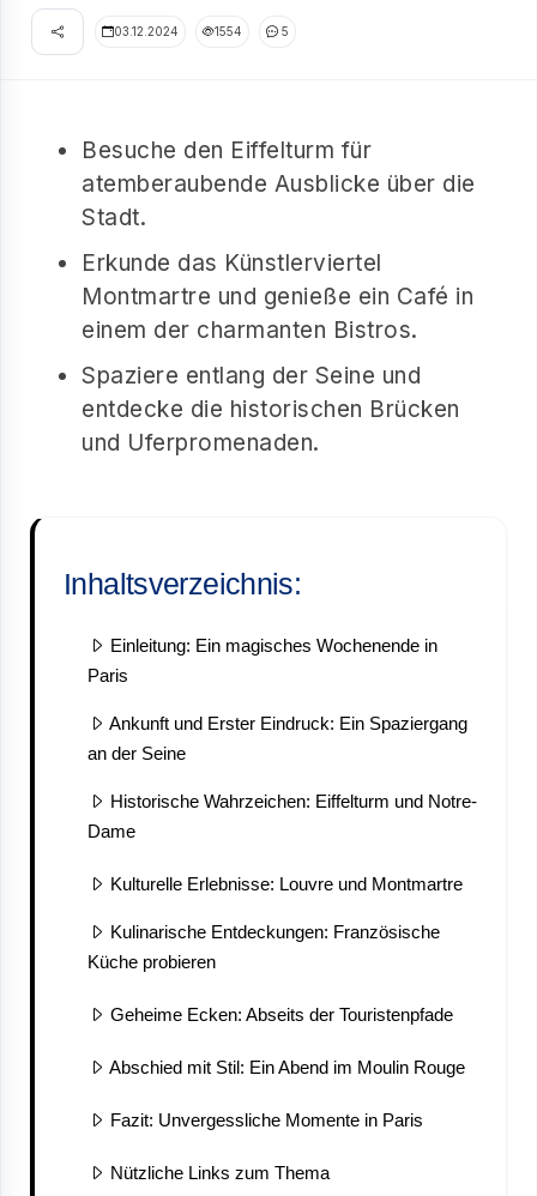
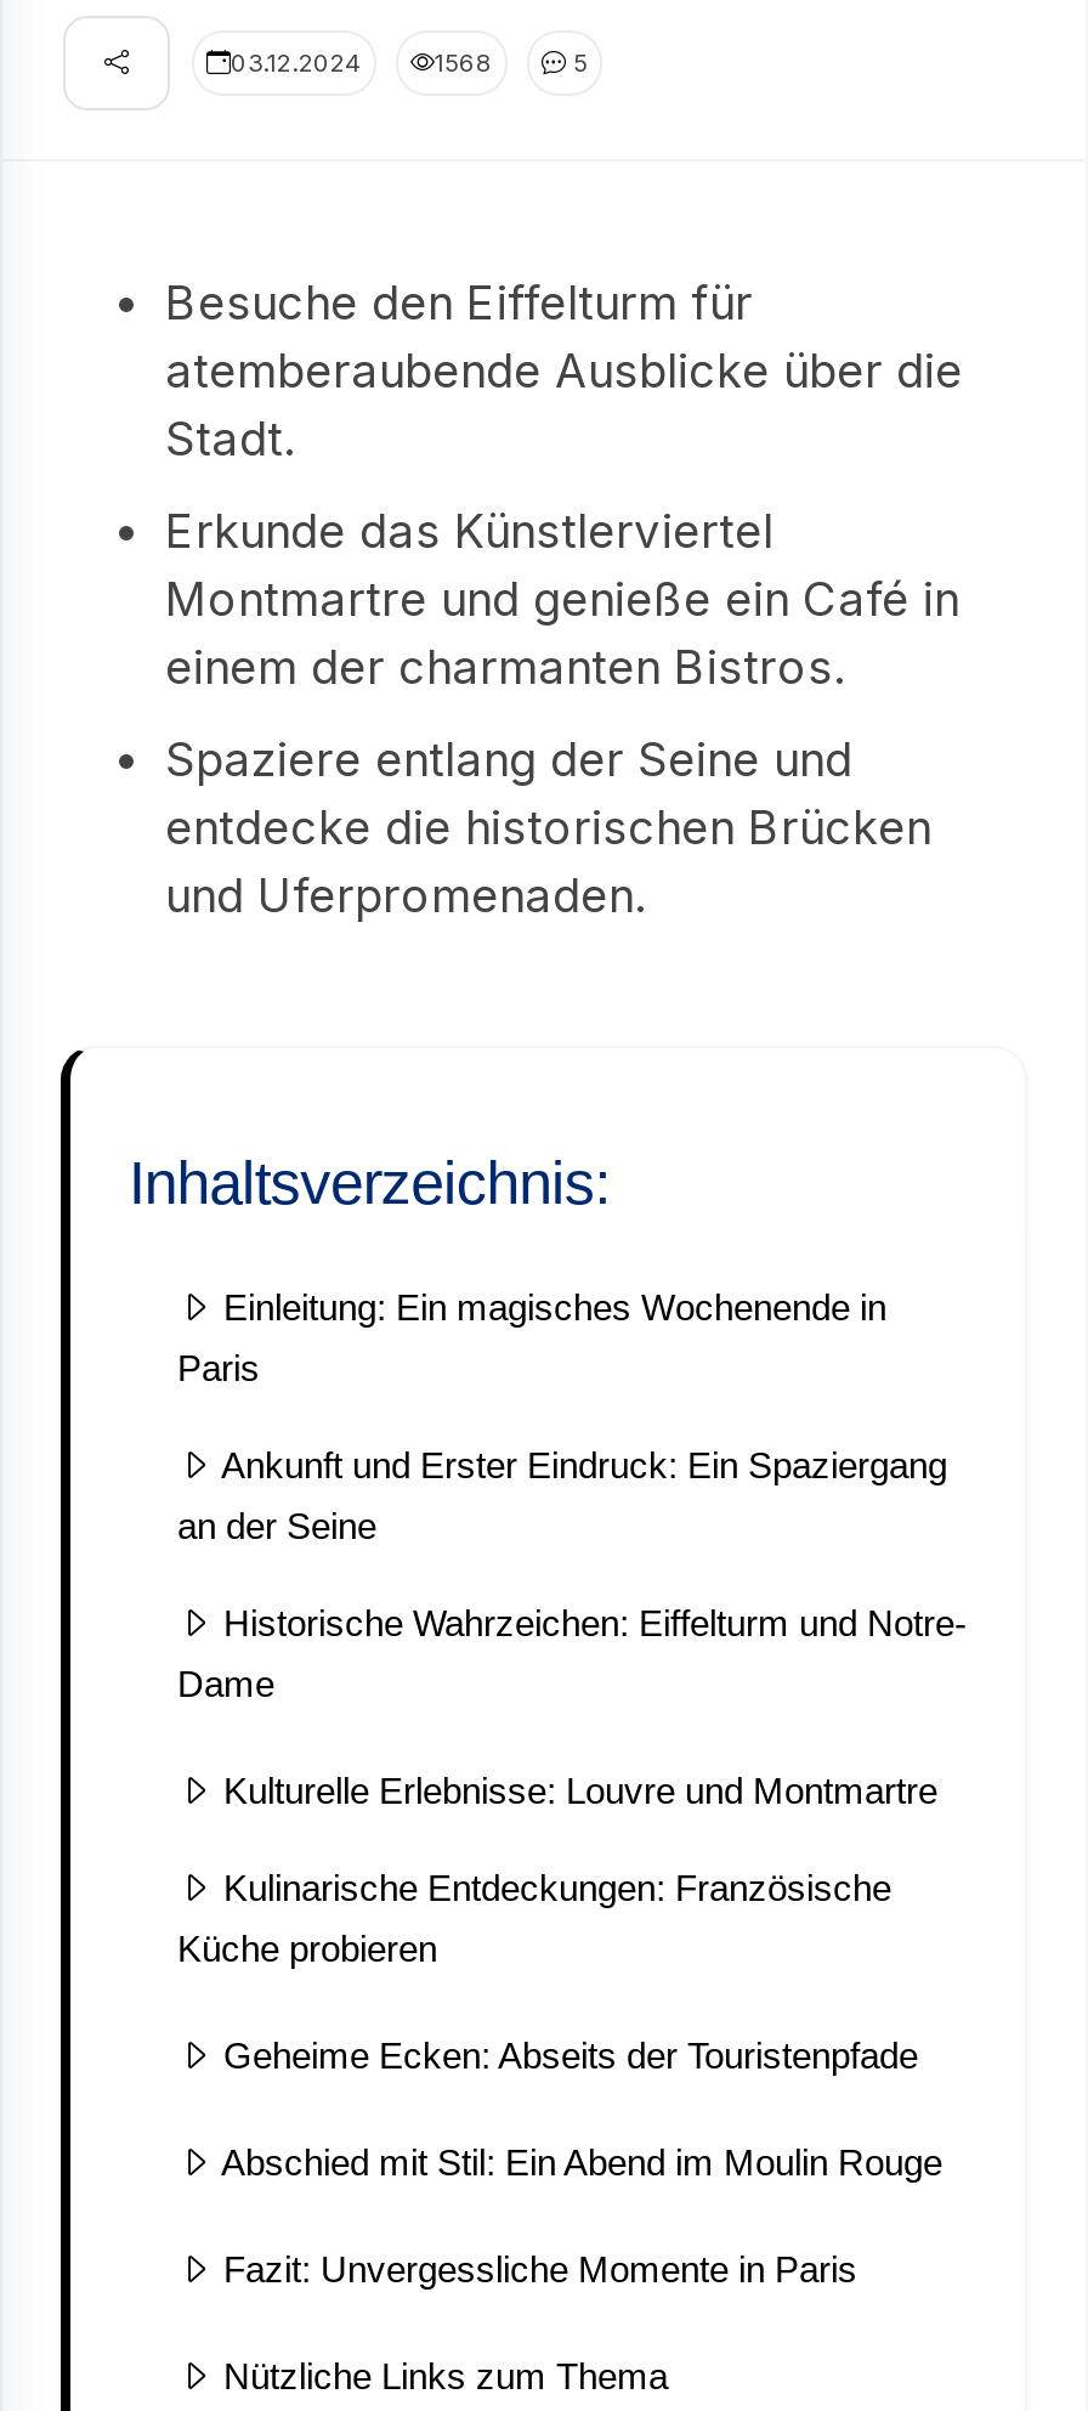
- 1554
+ 1568
